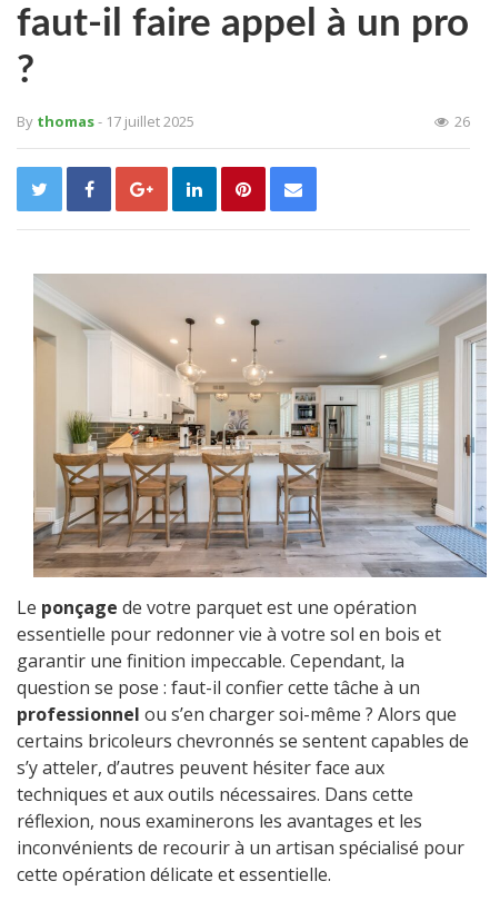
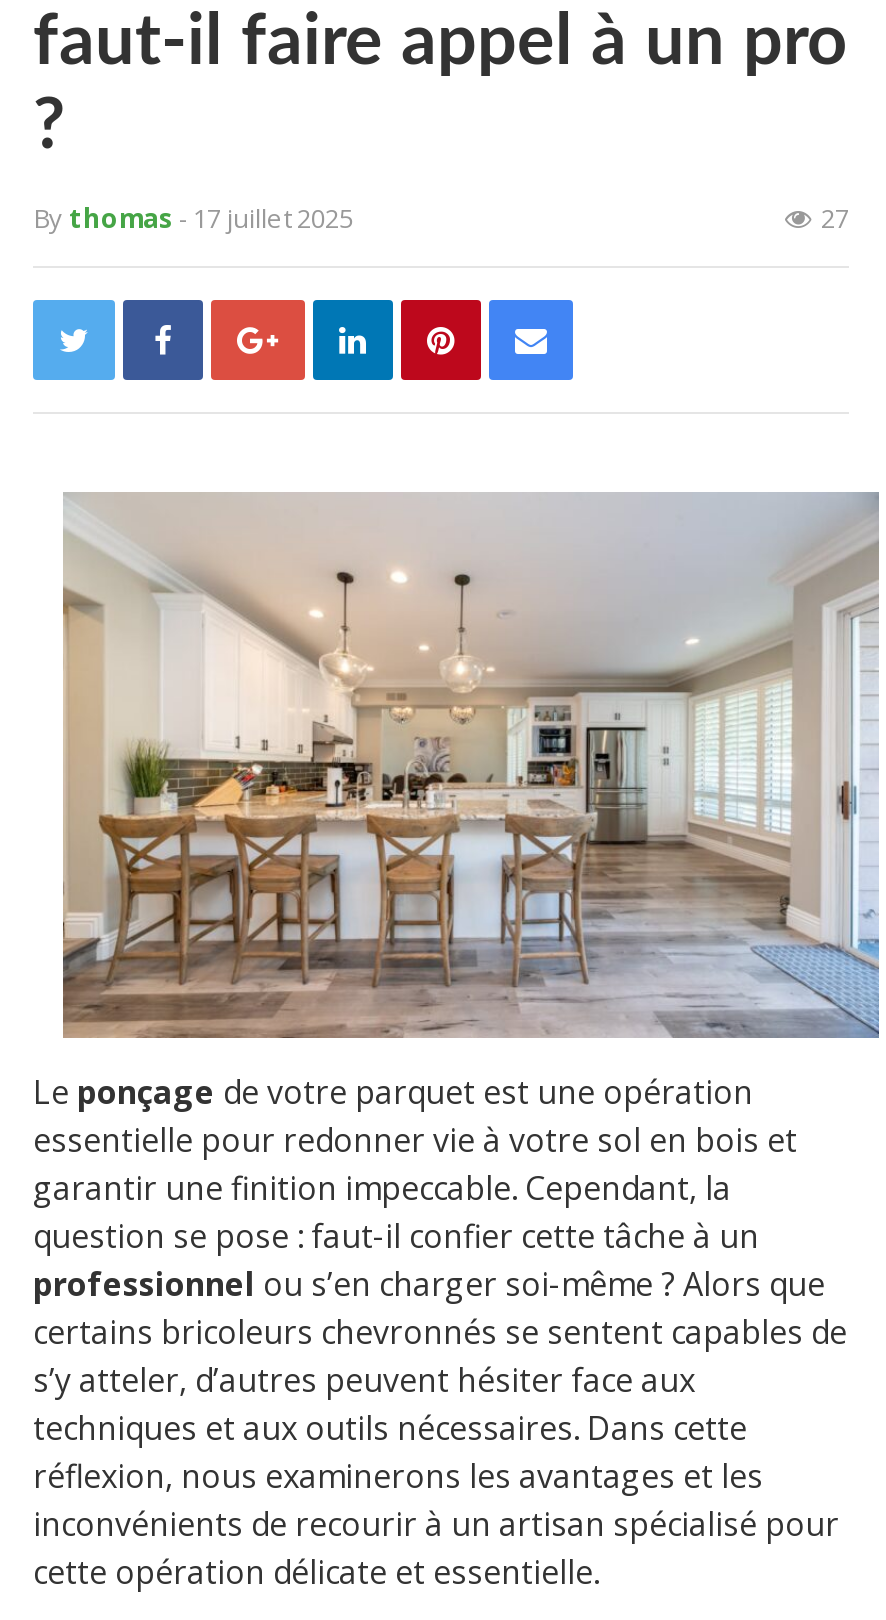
- 26
+ 27
